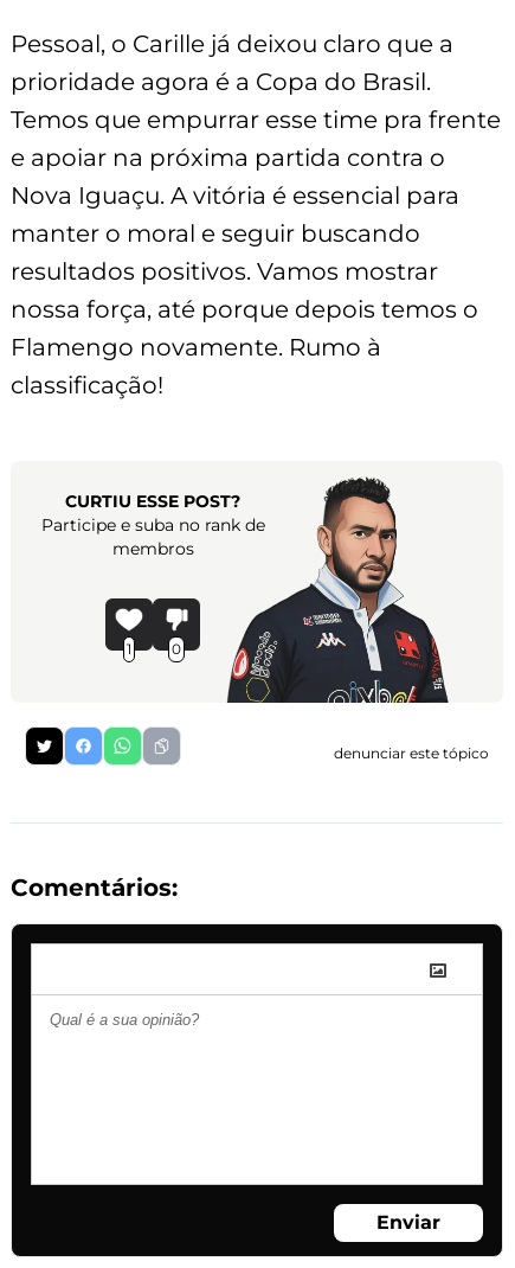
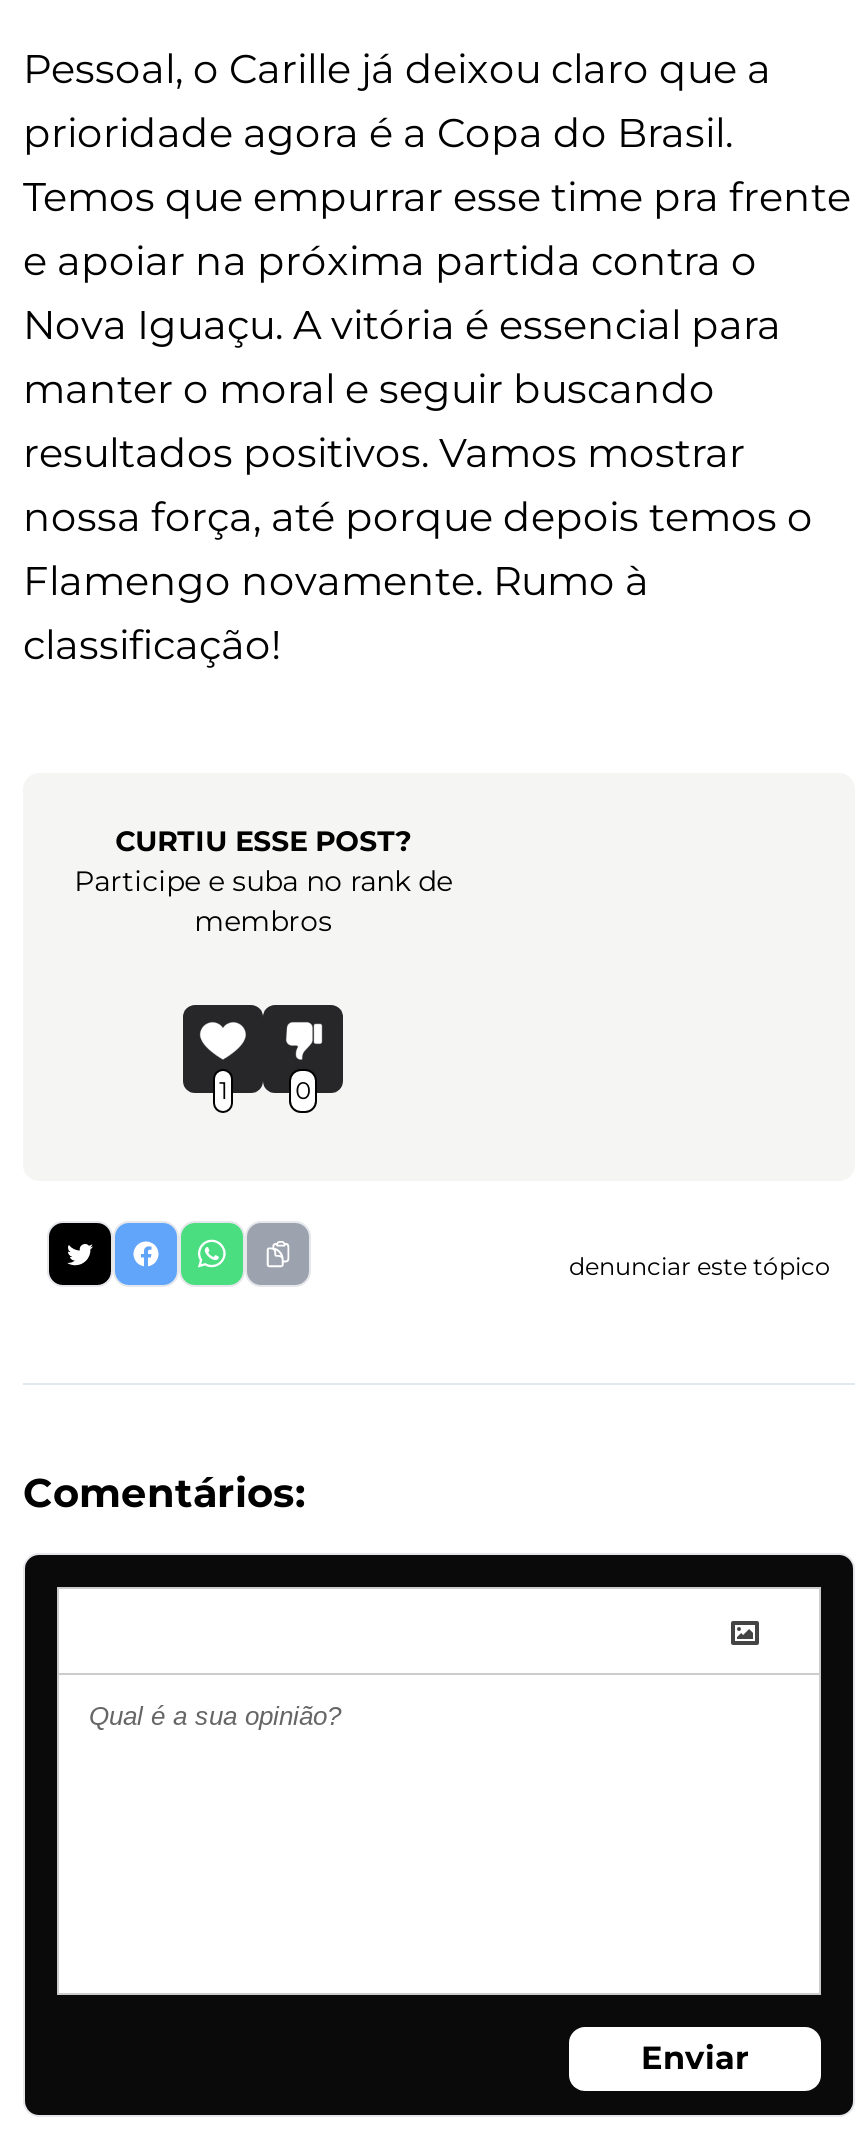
- [image]
